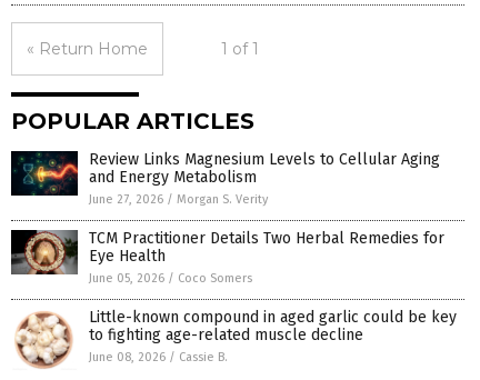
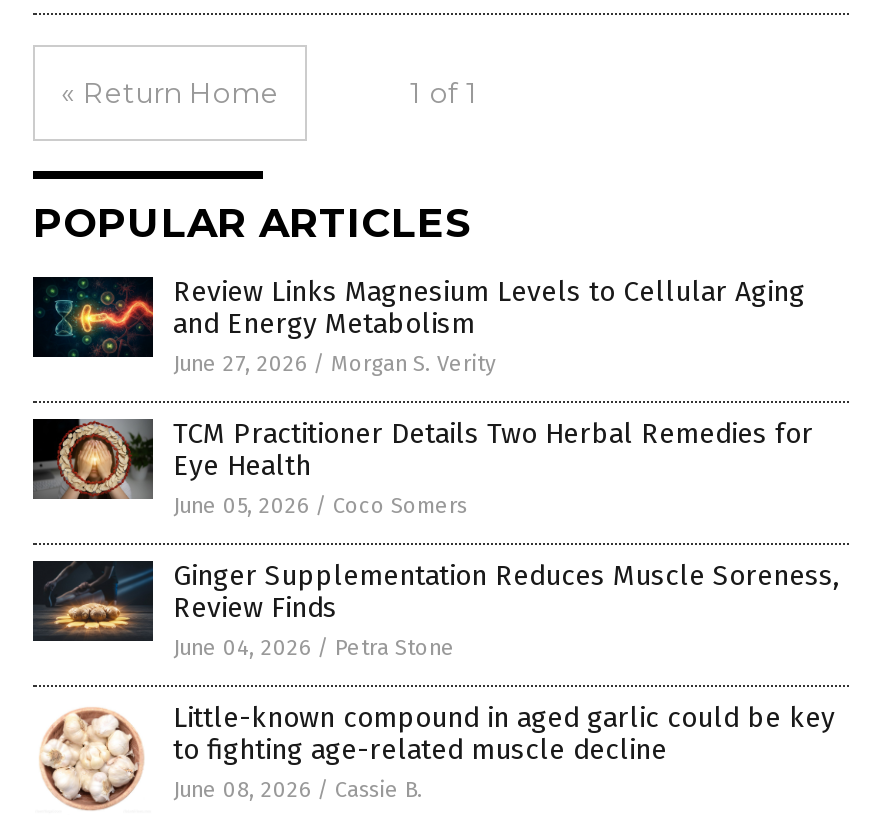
+ [image]
+ Ginger Supplementation Reduces Muscle Soreness,
+ Review Finds
+ June 04, 2026 / Petra Stone
